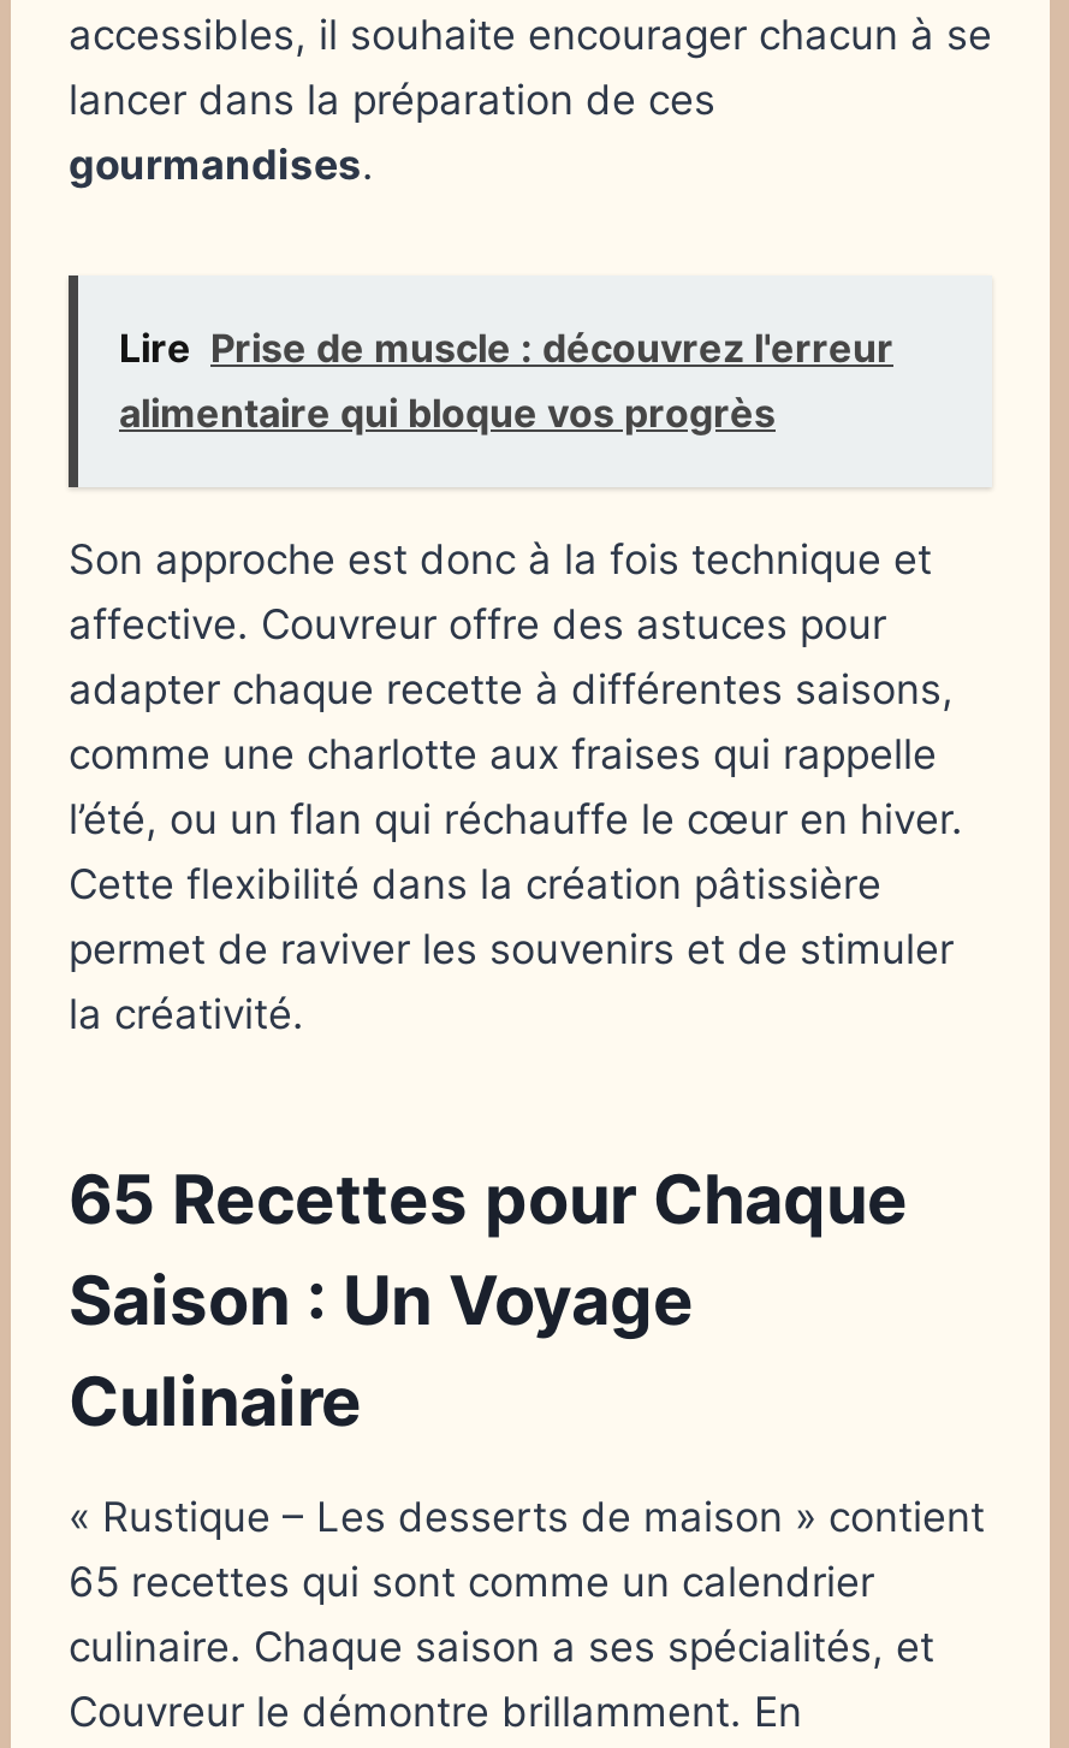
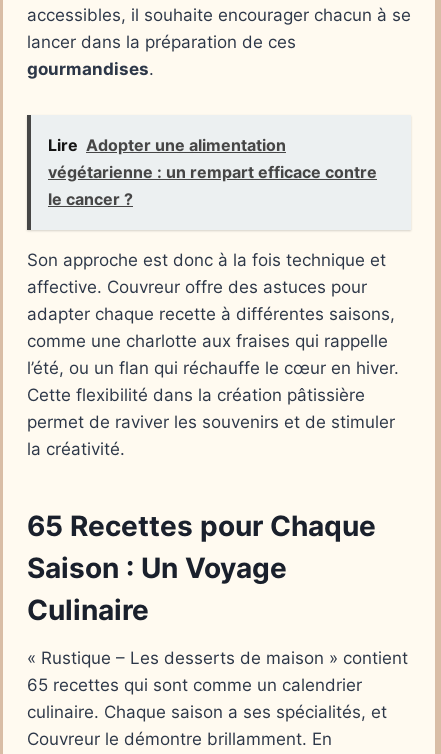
- Lire Prise de muscle : découvrez l'erreur
- alimentaire qui bloque vos progrès
+ Lire Adopter une alimentation
+ végétarienne : un rempart efficace contre
+ le cancer ?
